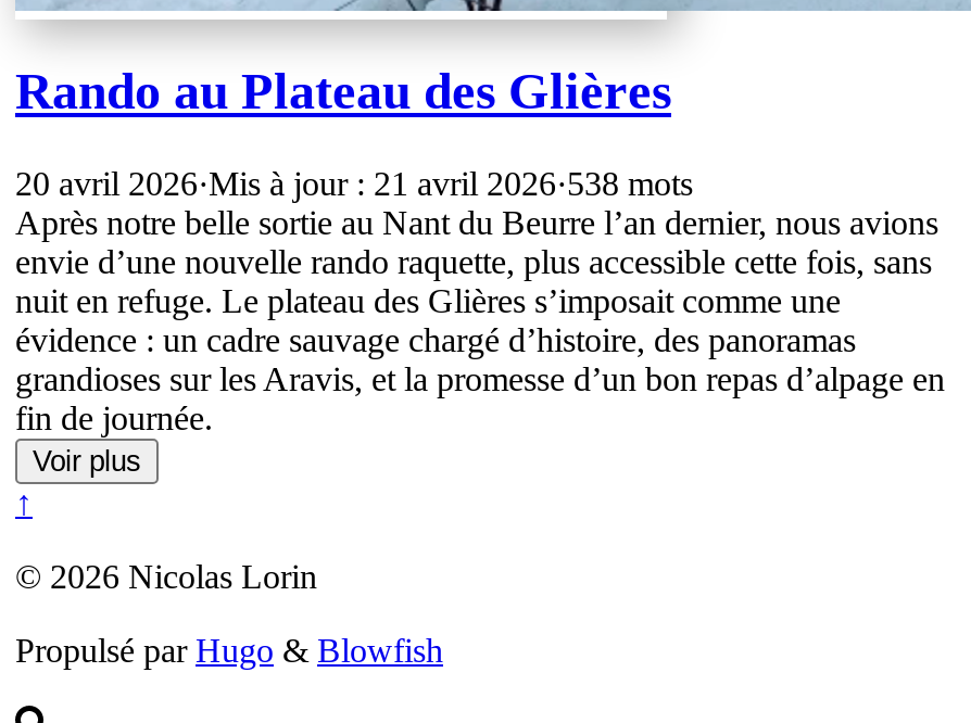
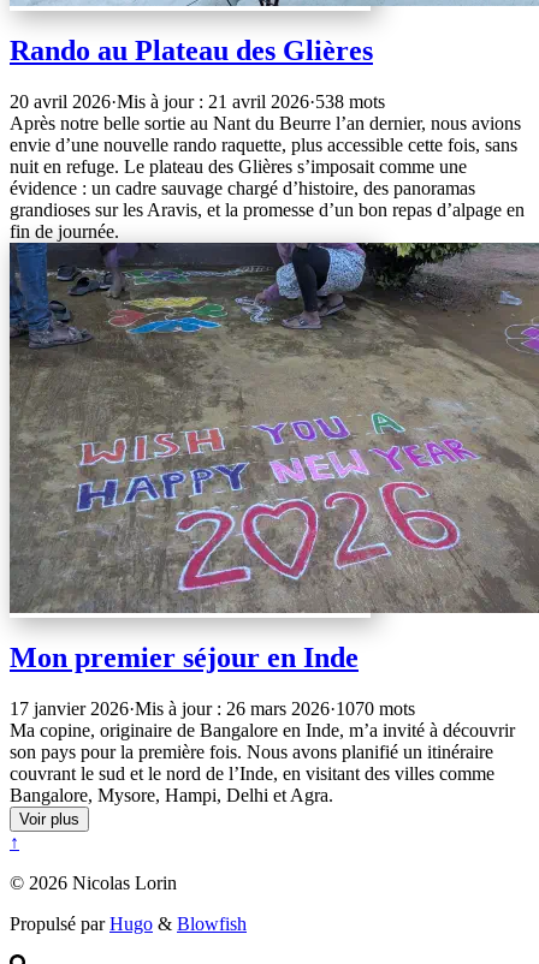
+ [image]
+ Mon premier séjour en Inde
+ 17 janvier 2026·Mis à jour : 26 mars 2026 · 1070 mots
+ Ma copine, originaire de Bangalore en Inde, m’a invité à découvrir
+ son pays pour la première fois. Nous avons planifié un itinéraire
+ couvrant le sud et le nord de l’Inde, en visitant des villes comme
+ Bangalore, Mysore, Hampi, Delhi et Agra.
